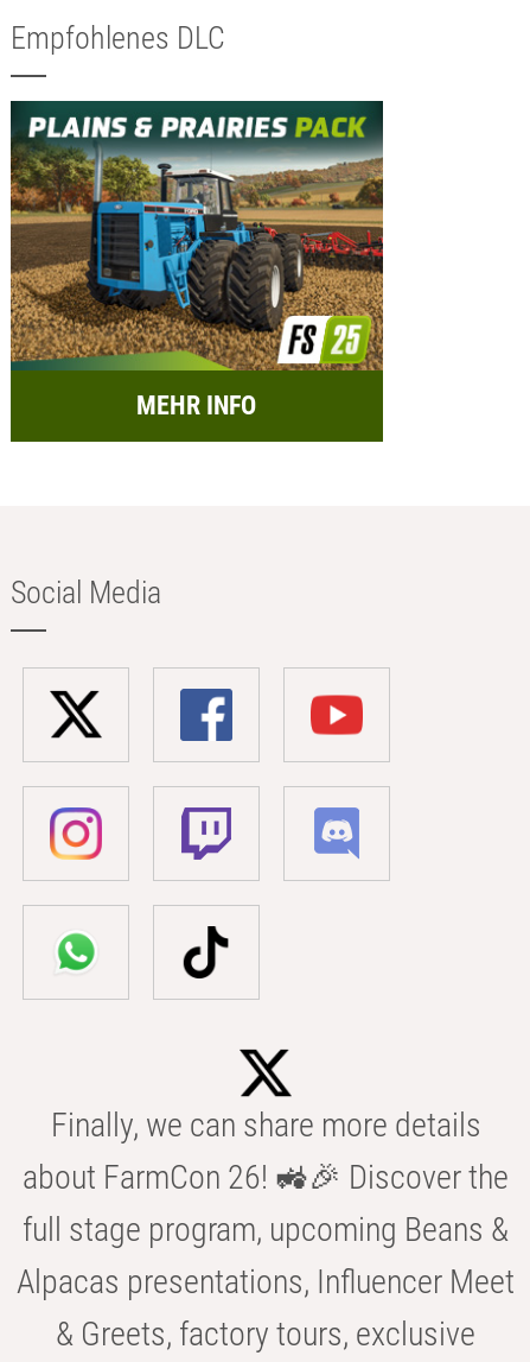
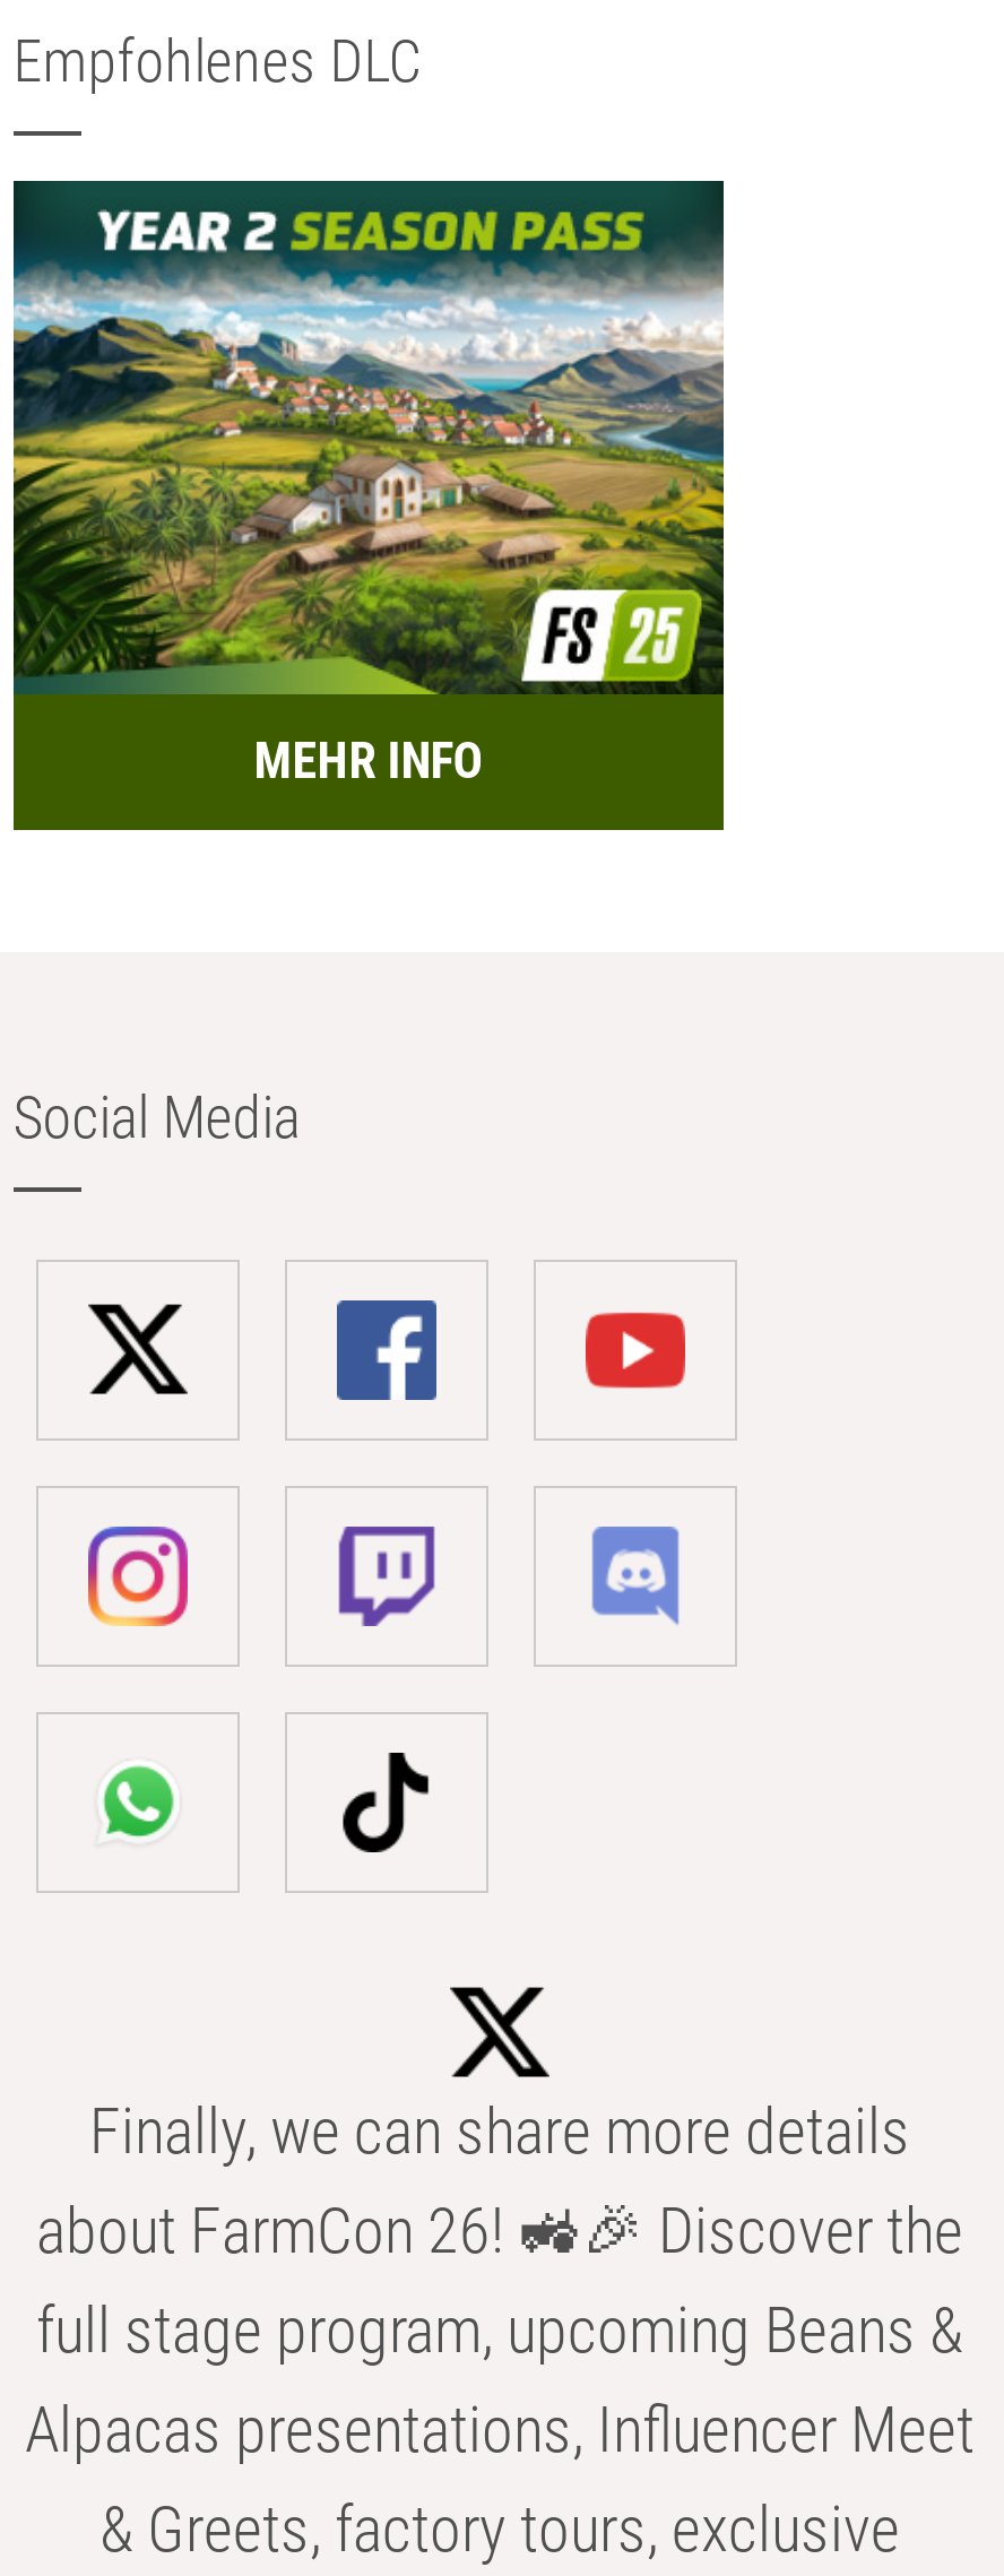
- [image]
+ [image]
